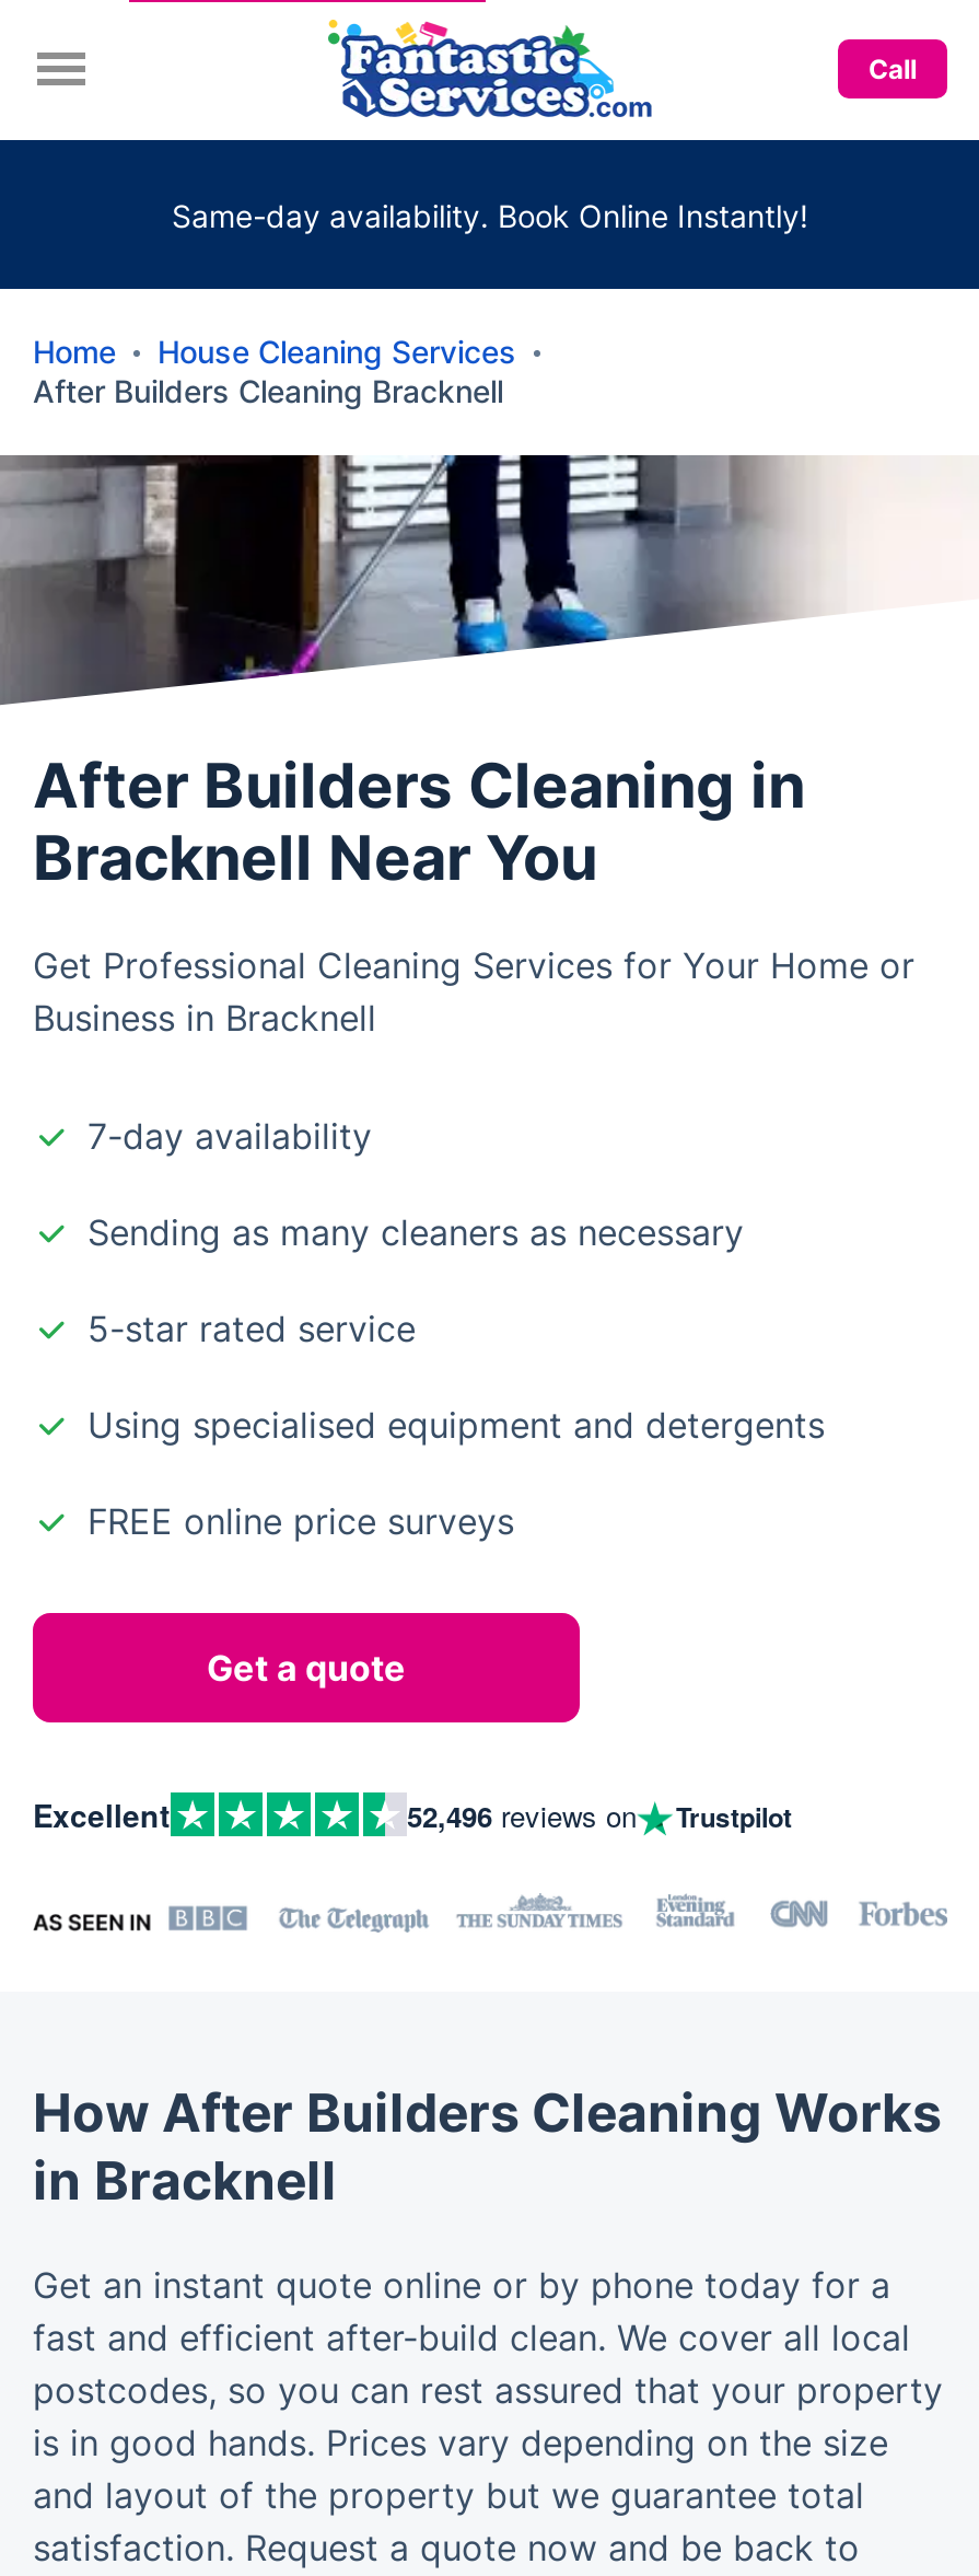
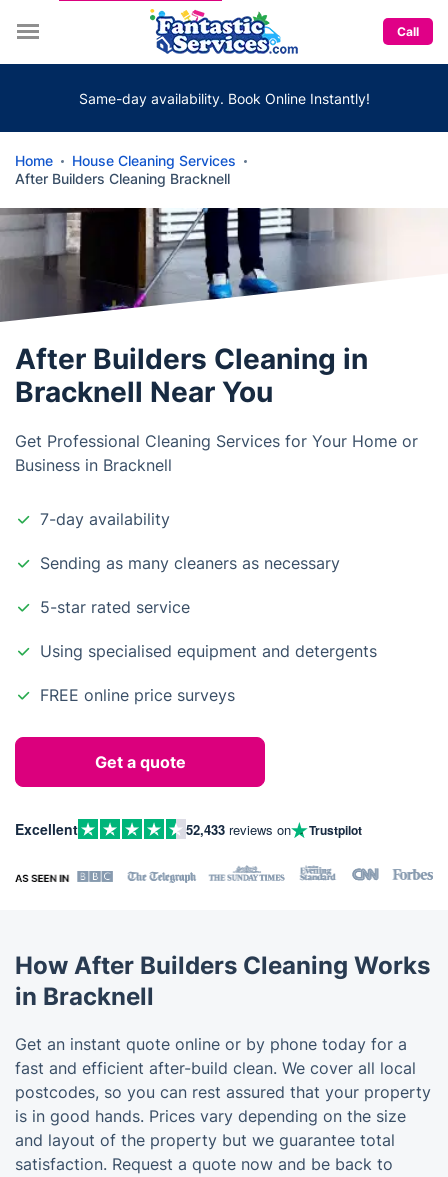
- 52,496 reviews on Trustpilot
+ 52,433 reviews on Trustpilot
